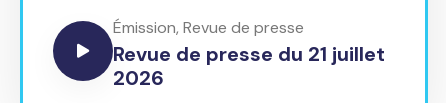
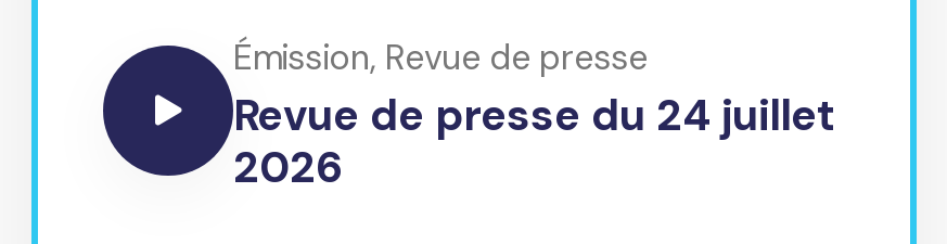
- Revue de presse du 21 juillet
+ Revue de presse du 24 juillet
